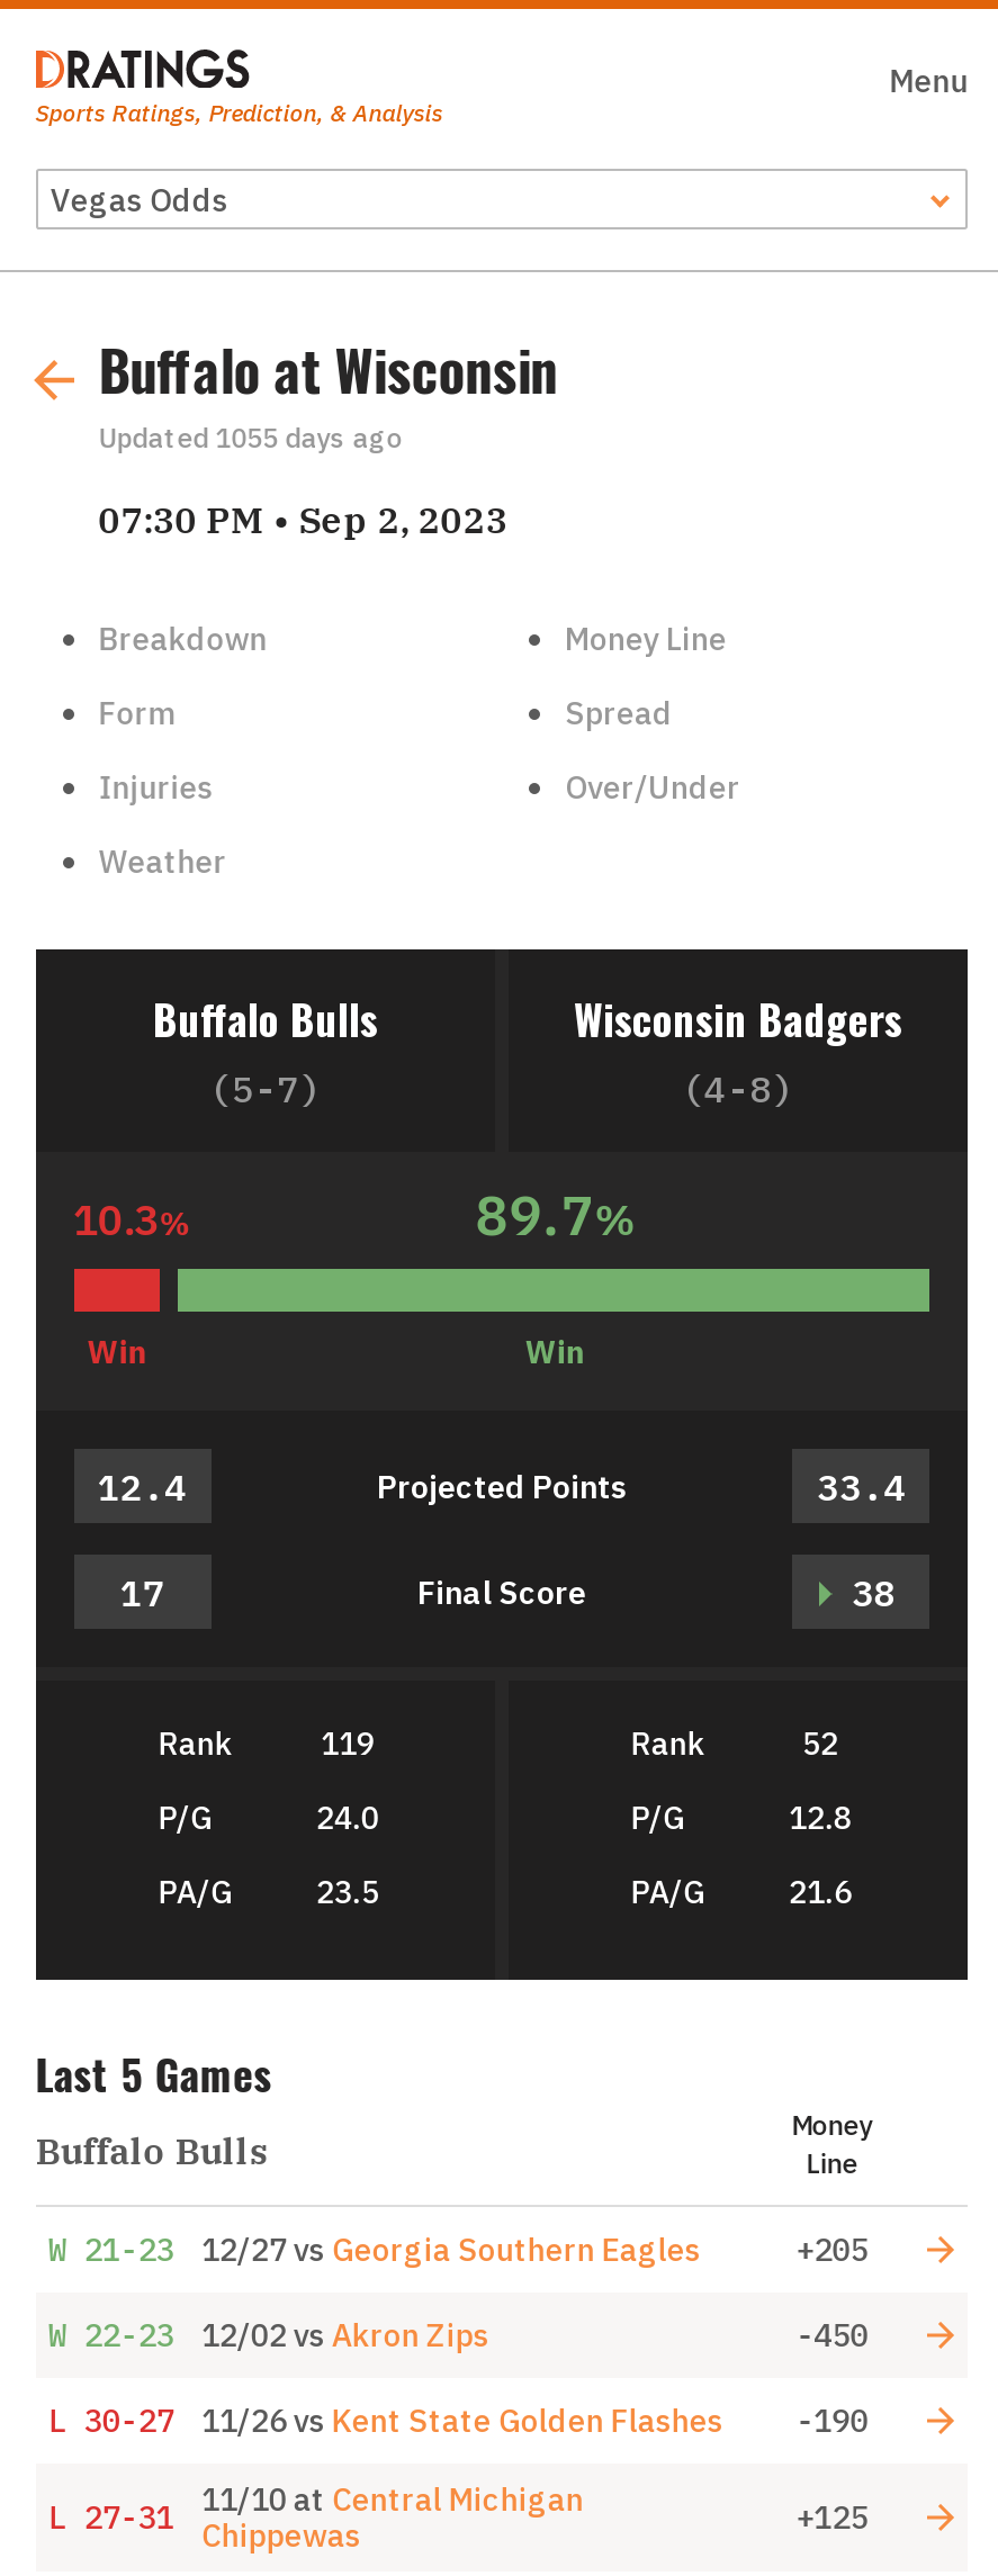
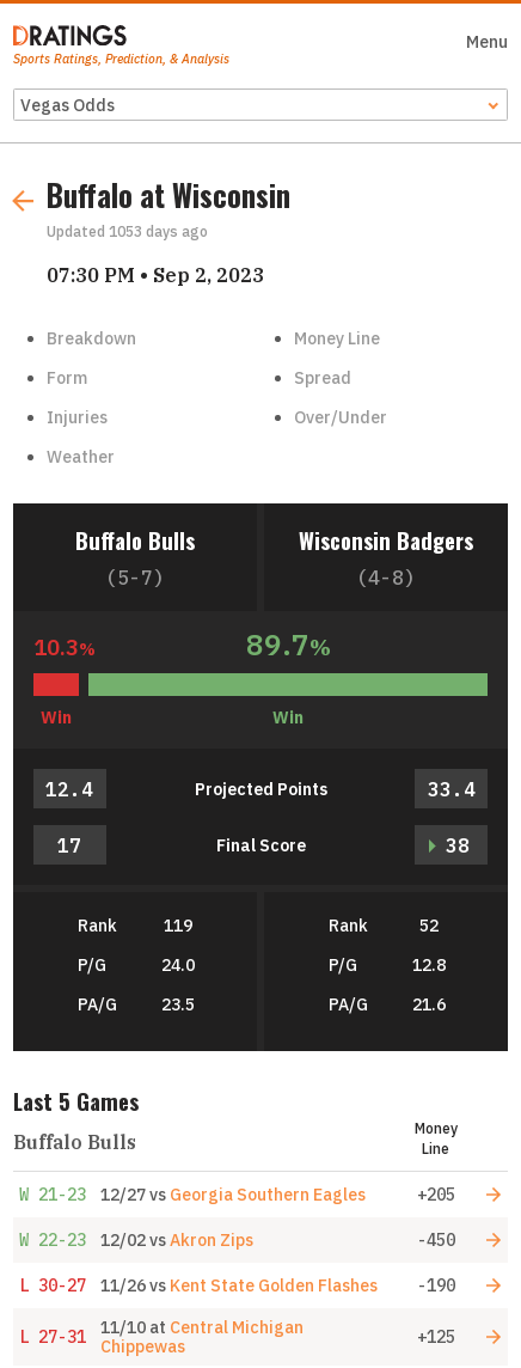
- Updated 1055 days ago
+ Updated 1053 days ago
